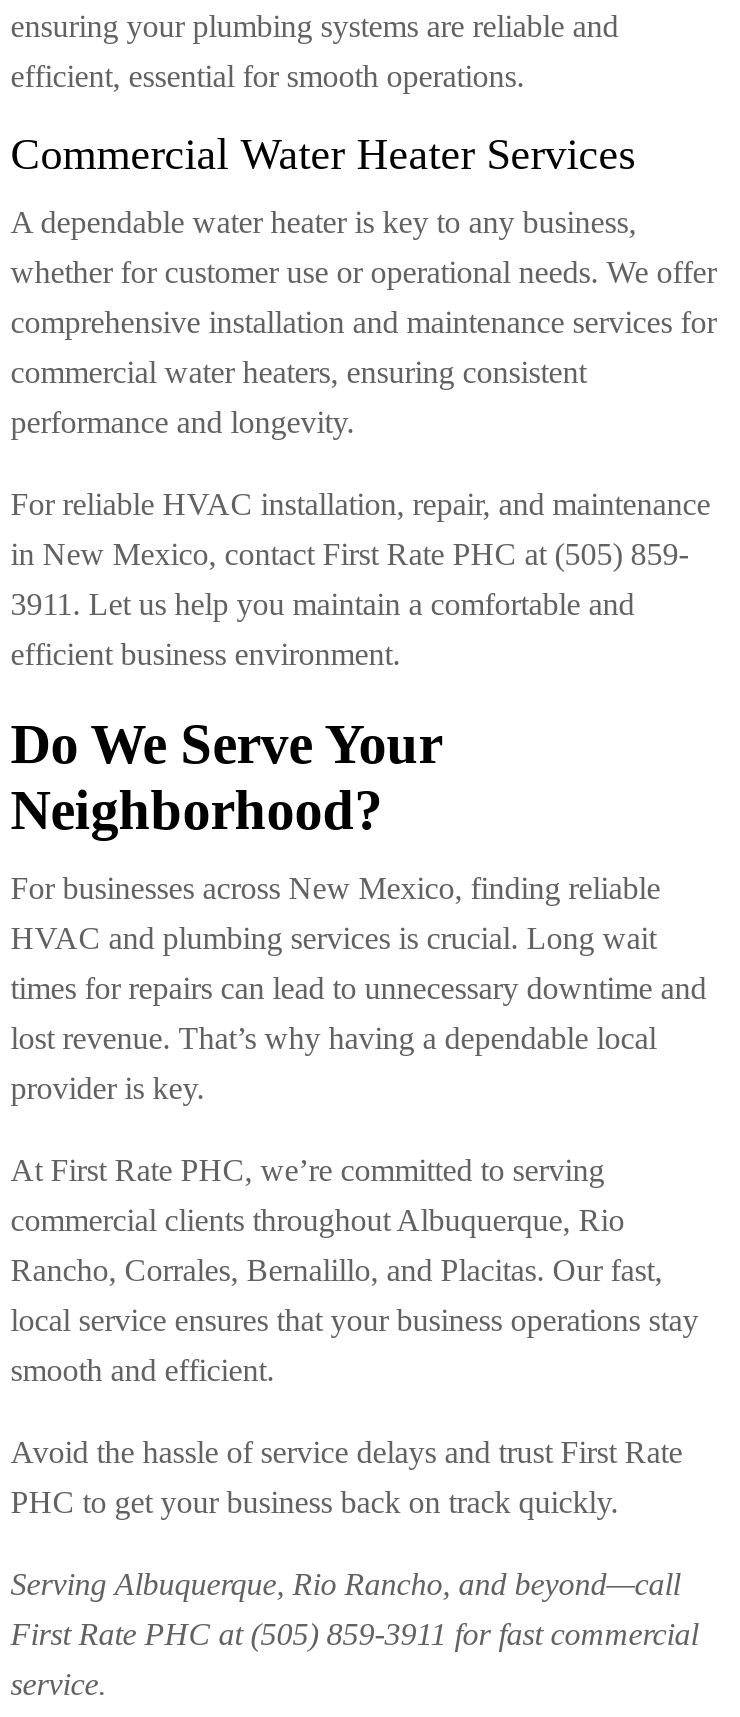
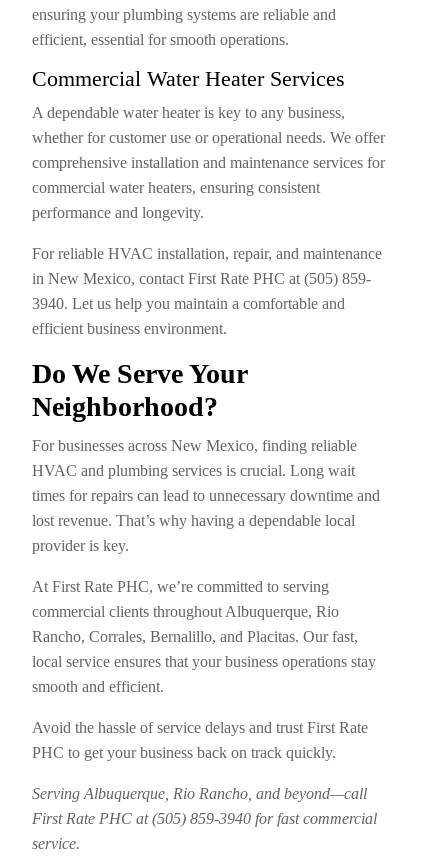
- 3911. Let us help you maintain a comfortable and
+ 3940. Let us help you maintain a comfortable and

- First Rate PHC at (505) 859-3911 for fast commercial
+ First Rate PHC at (505) 859-3940 for fast commercial
